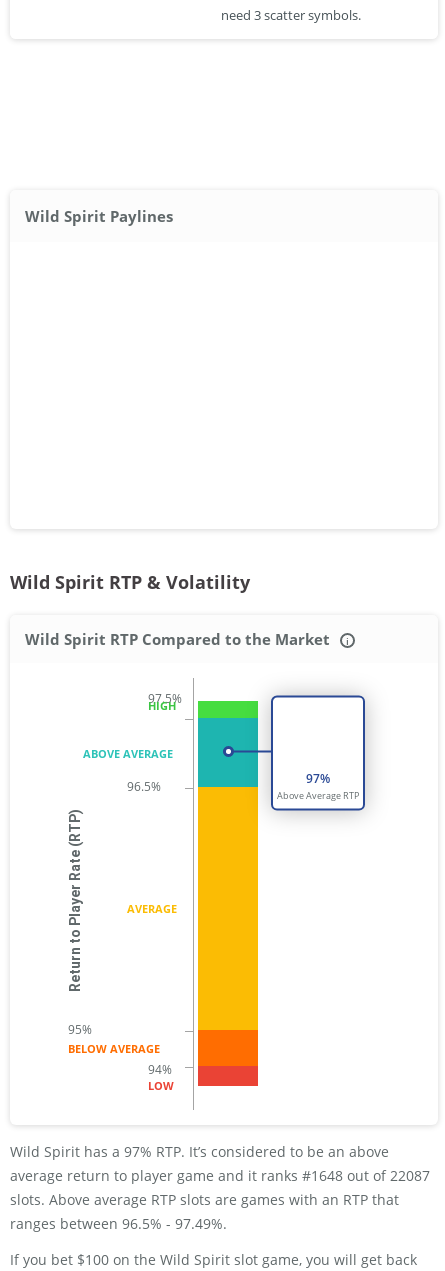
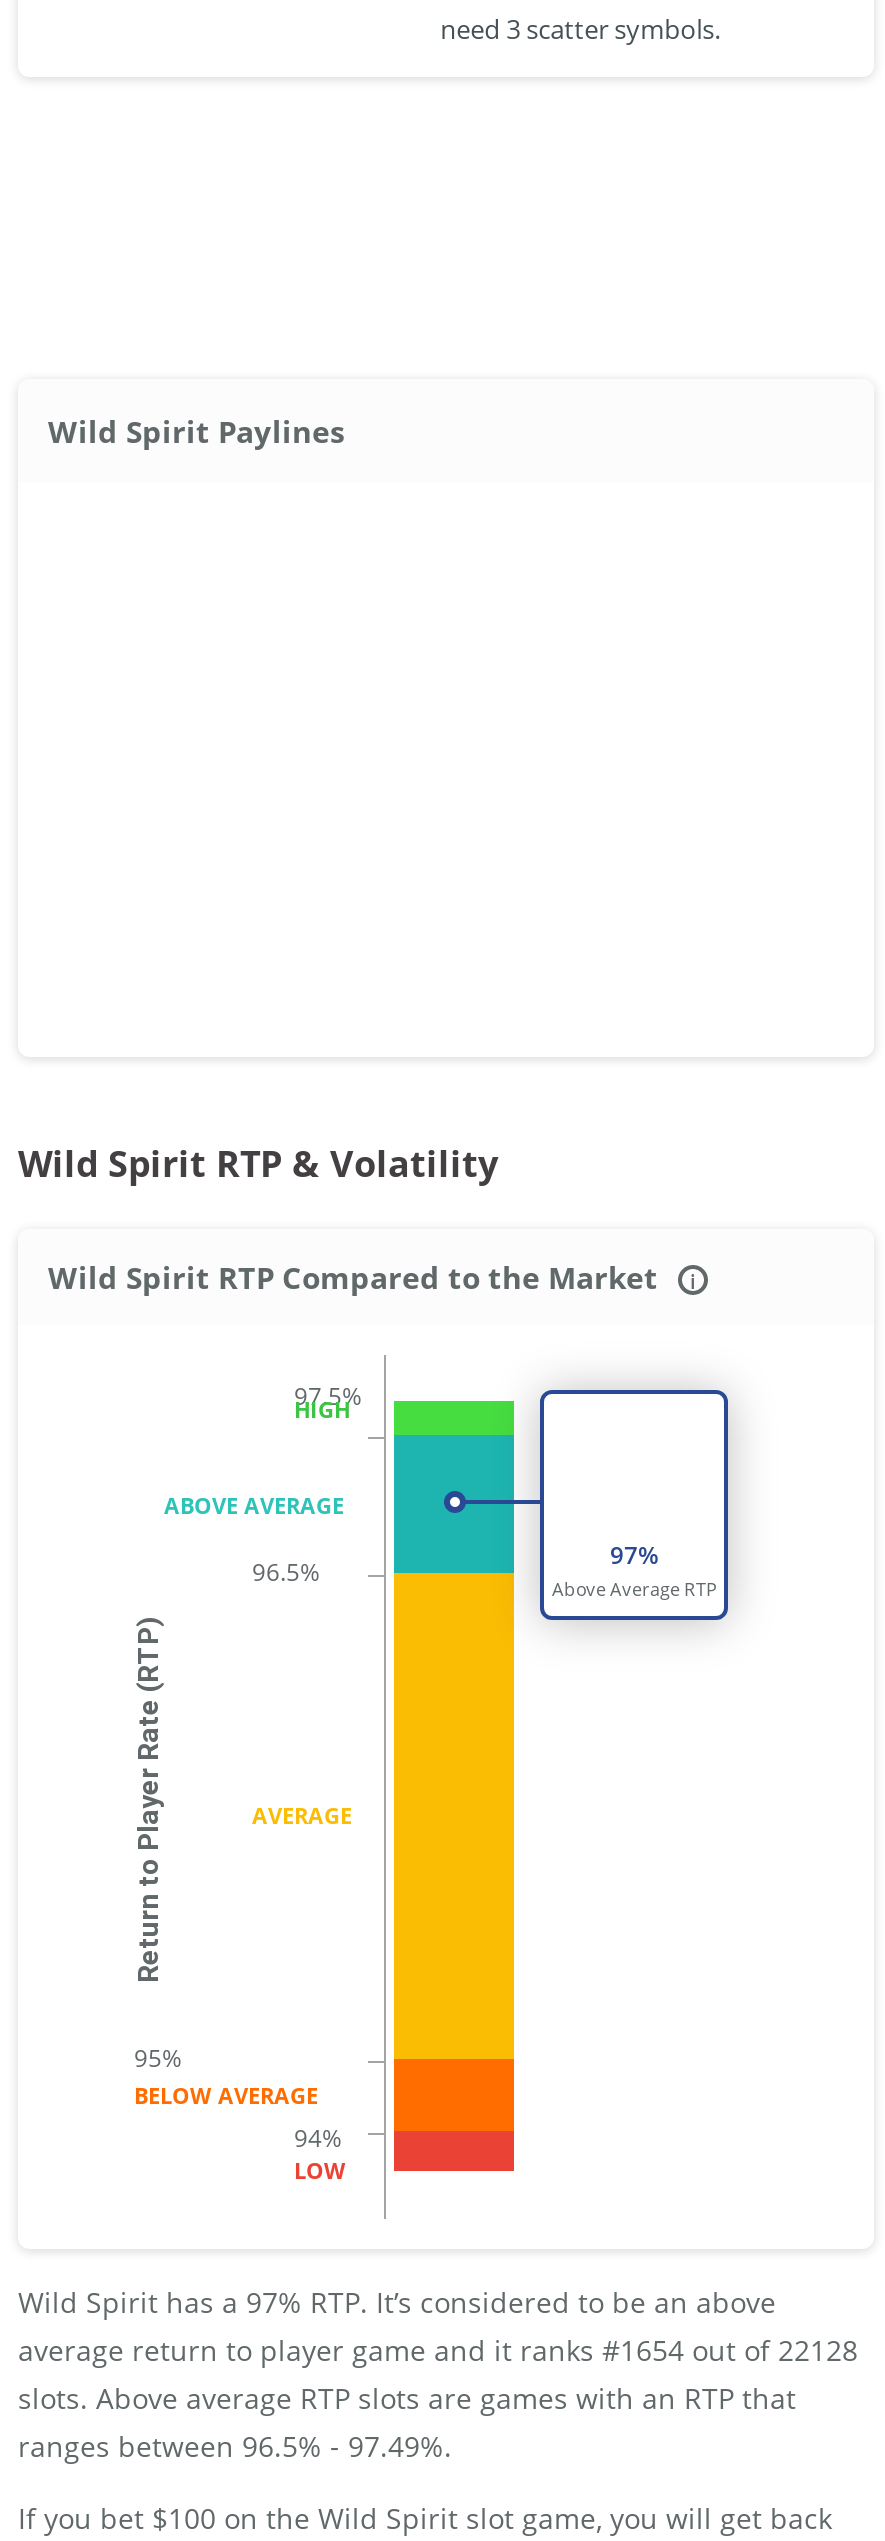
- average return to player game and it ranks #1648 out of 22087
+ average return to player game and it ranks #1654 out of 22128
